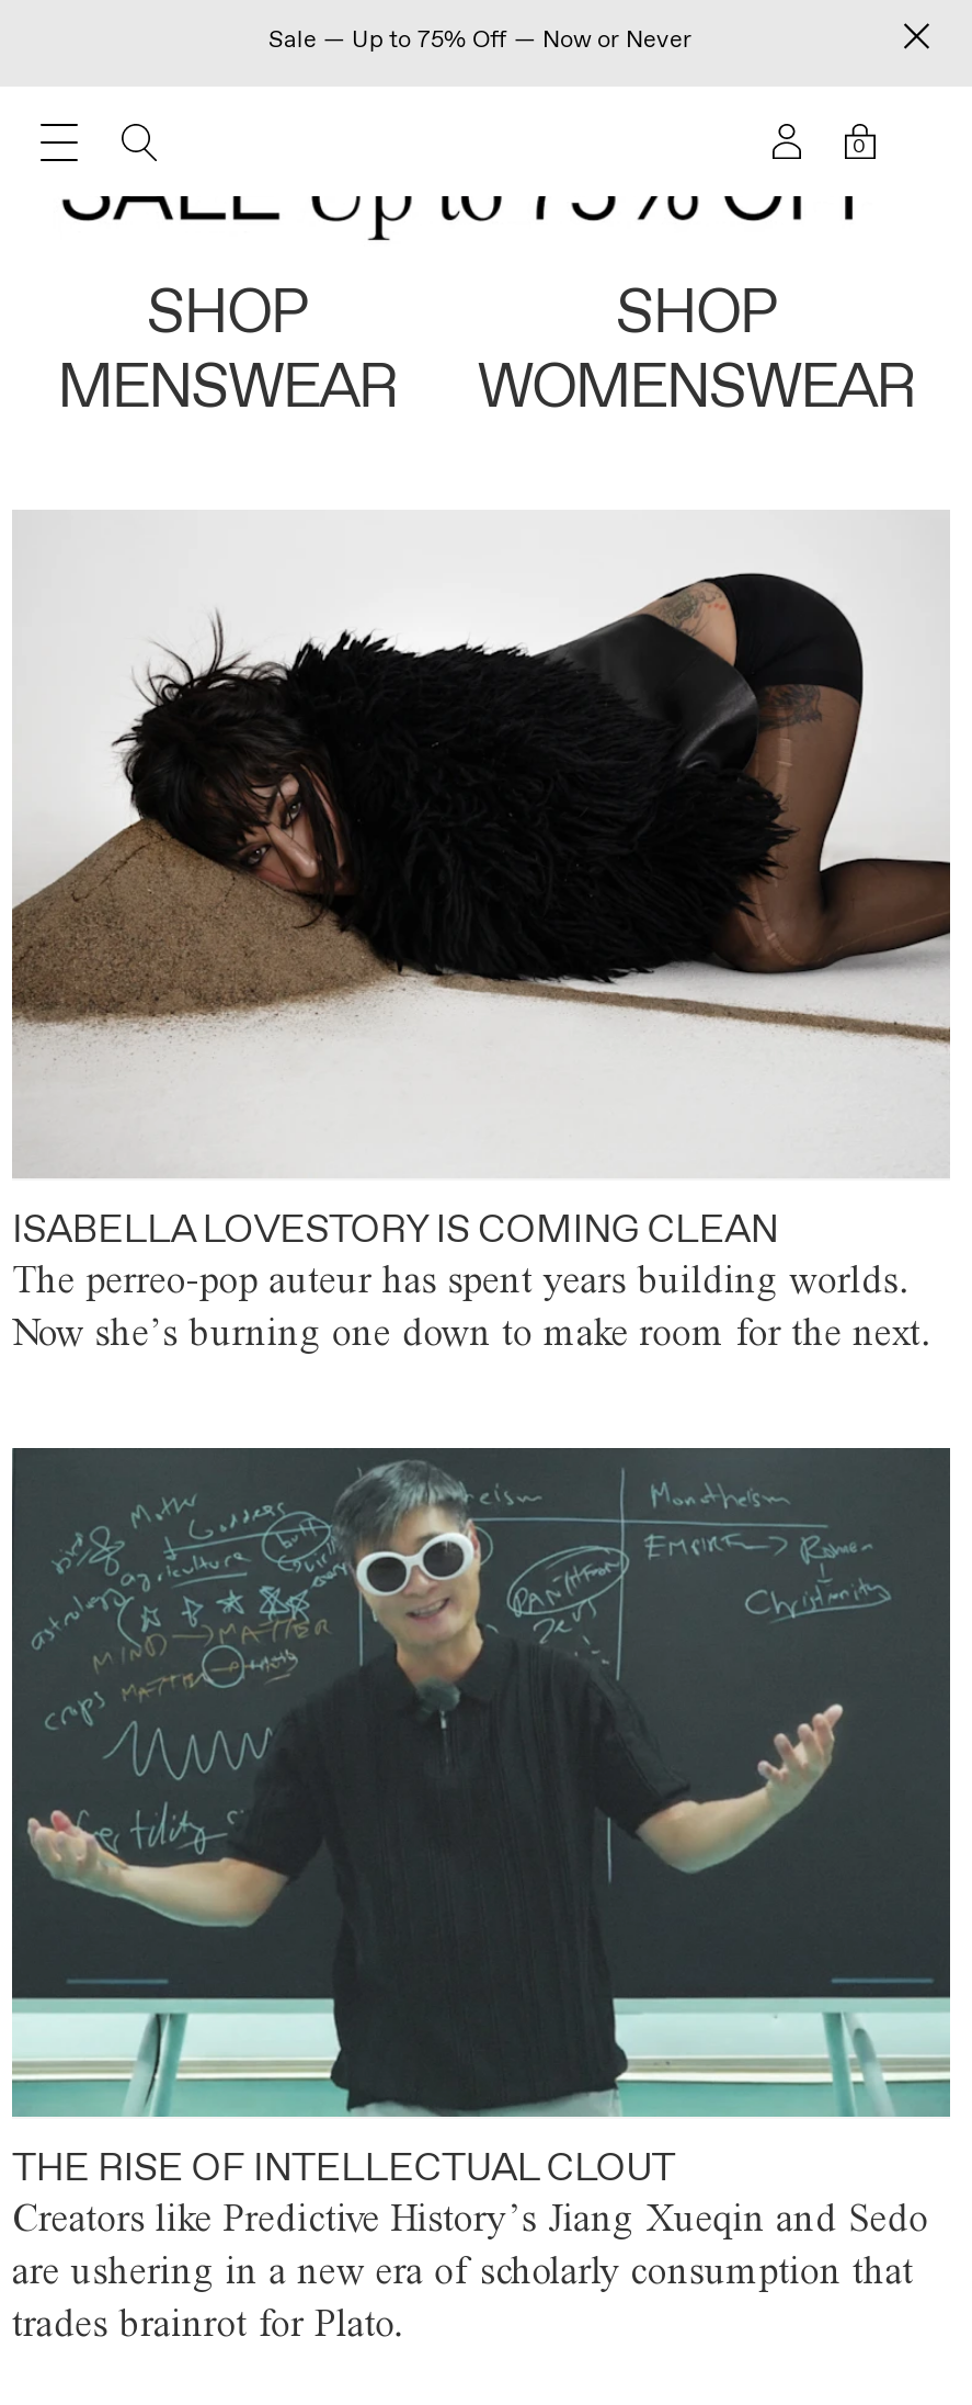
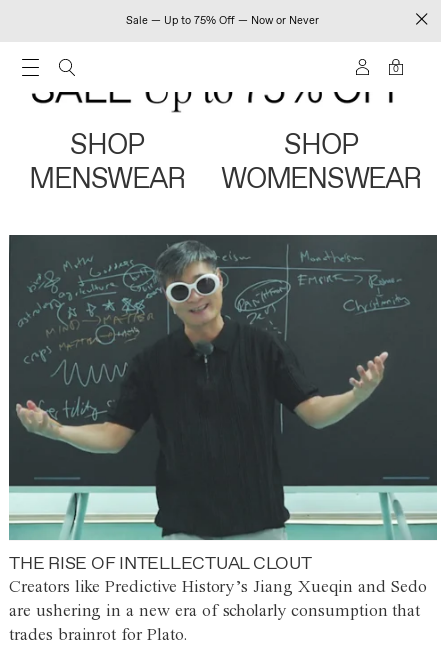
- [image]
- ISABELLA LOVESTORY IS COMING CLEAN
- The perreo-pop auteur has spent years building worlds.
- Now she’s burning one down to make room for the next.
